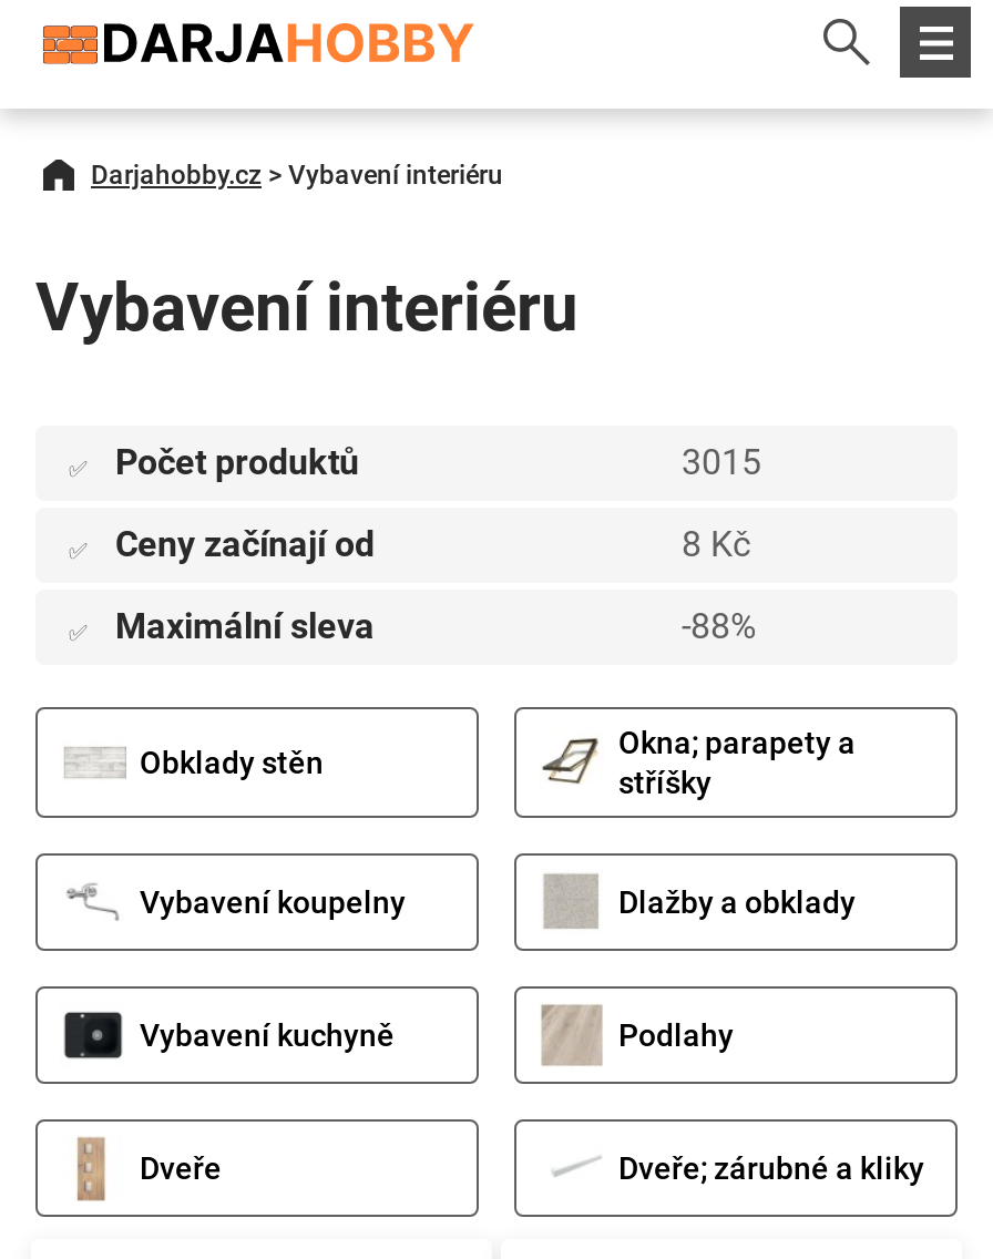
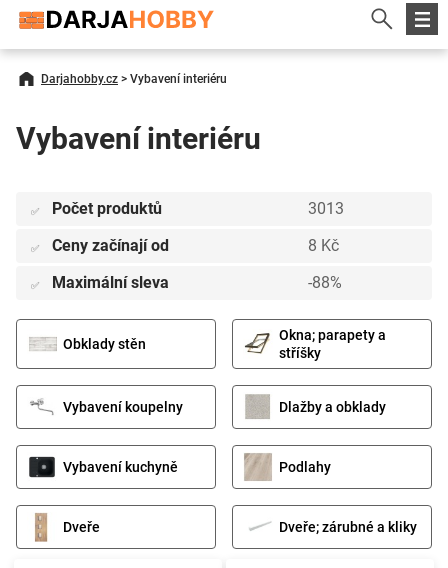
- 3015
+ 3013
